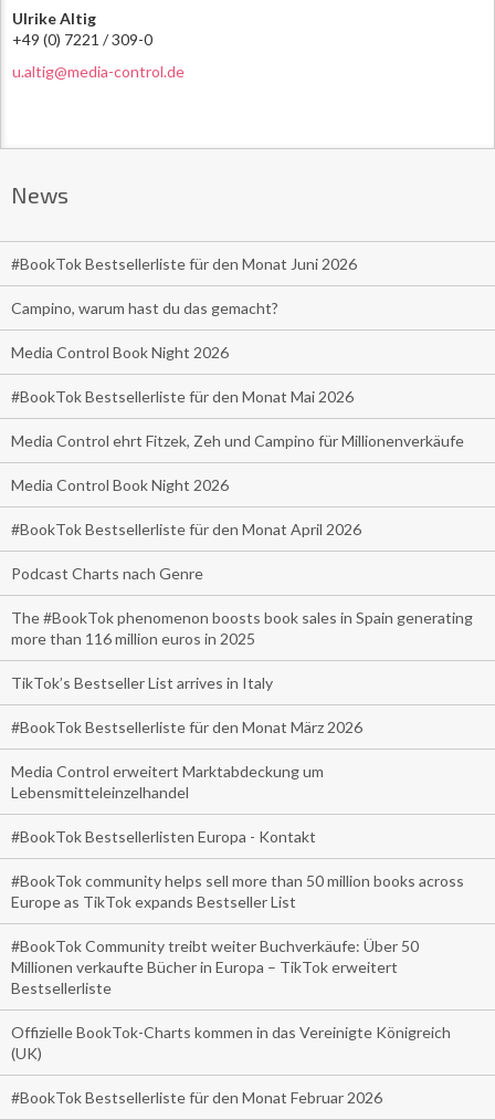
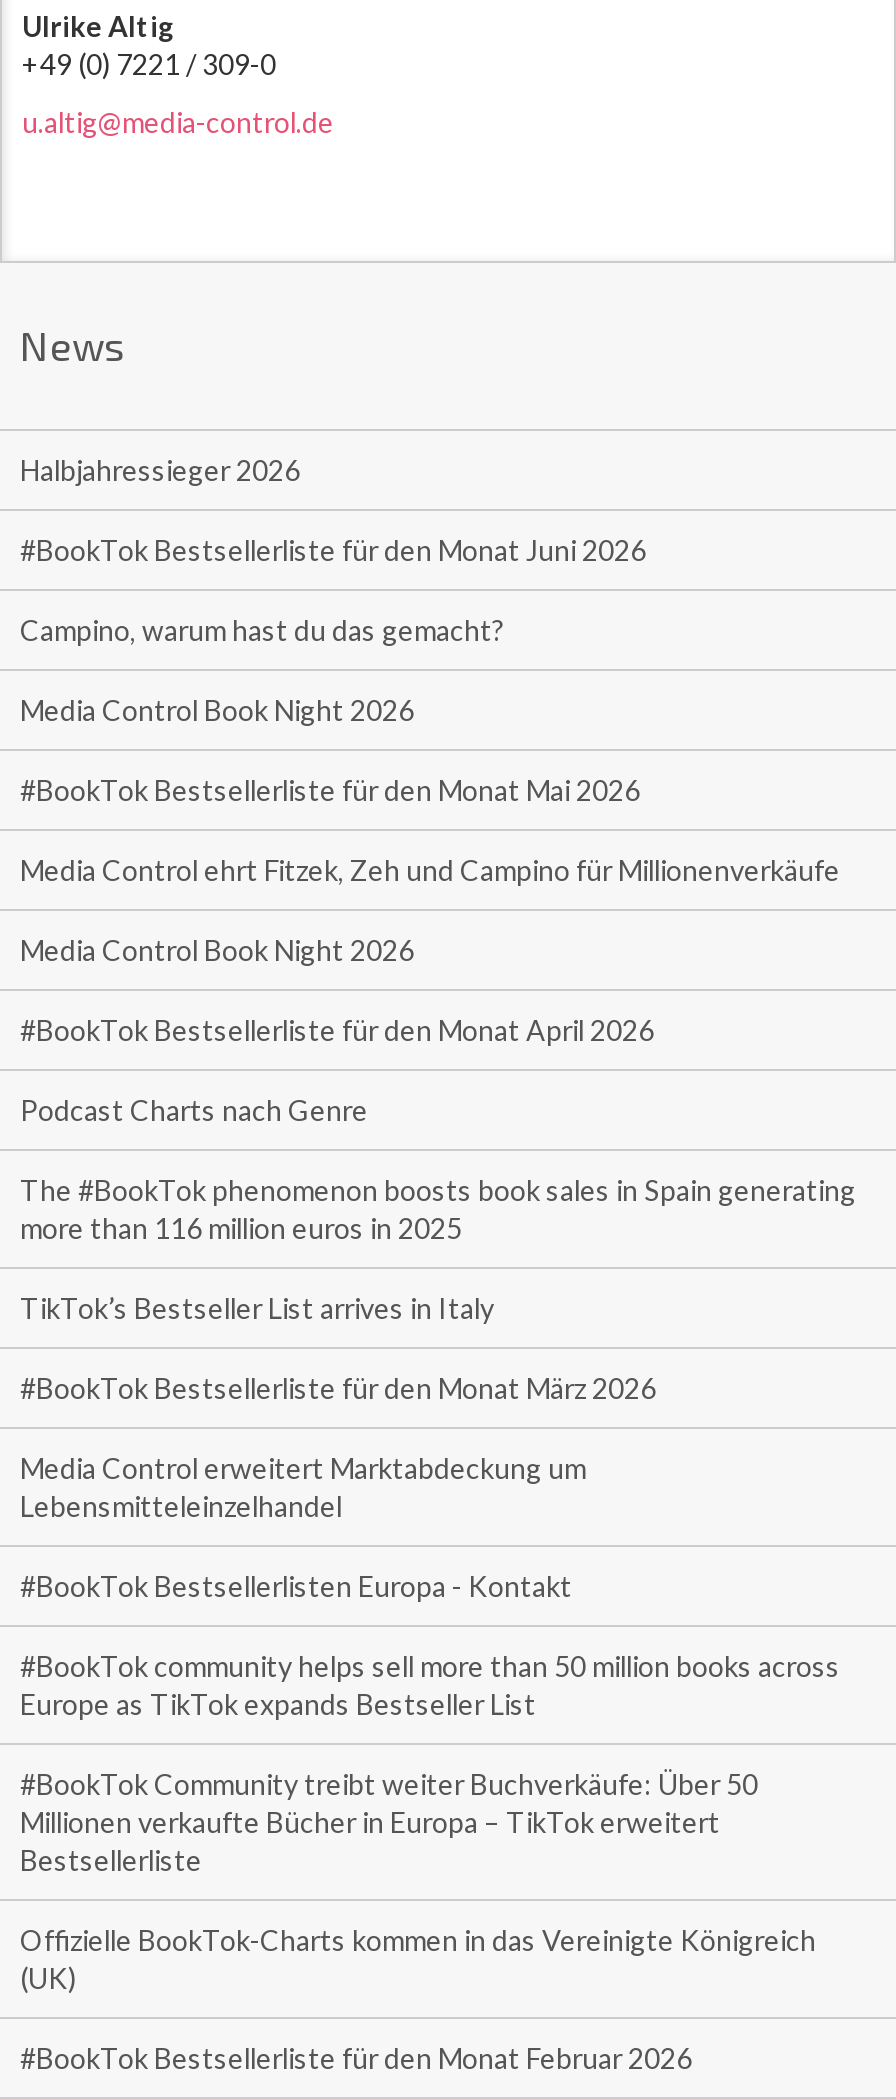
+ Halbjahressieger 2026
